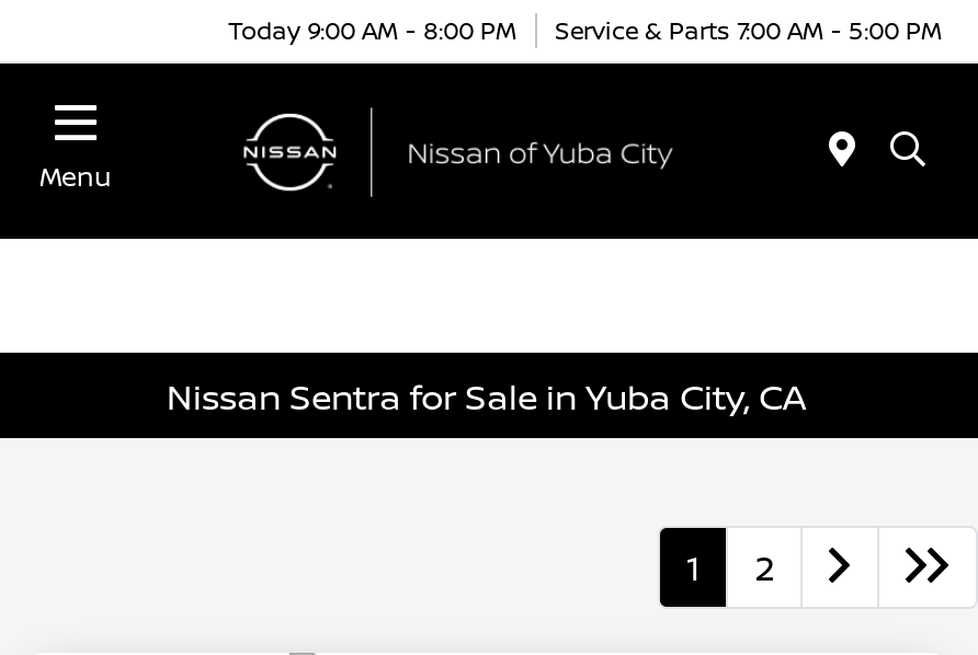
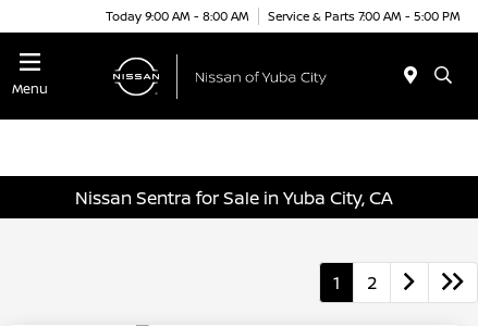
- Today 9:00 AM - 8:00 PM Service & Parts 7:00 AM - 5:00 PM
+ Today 9:00 AM - 8:00 AM Service & Parts 7:00 AM - 5:00 PM
